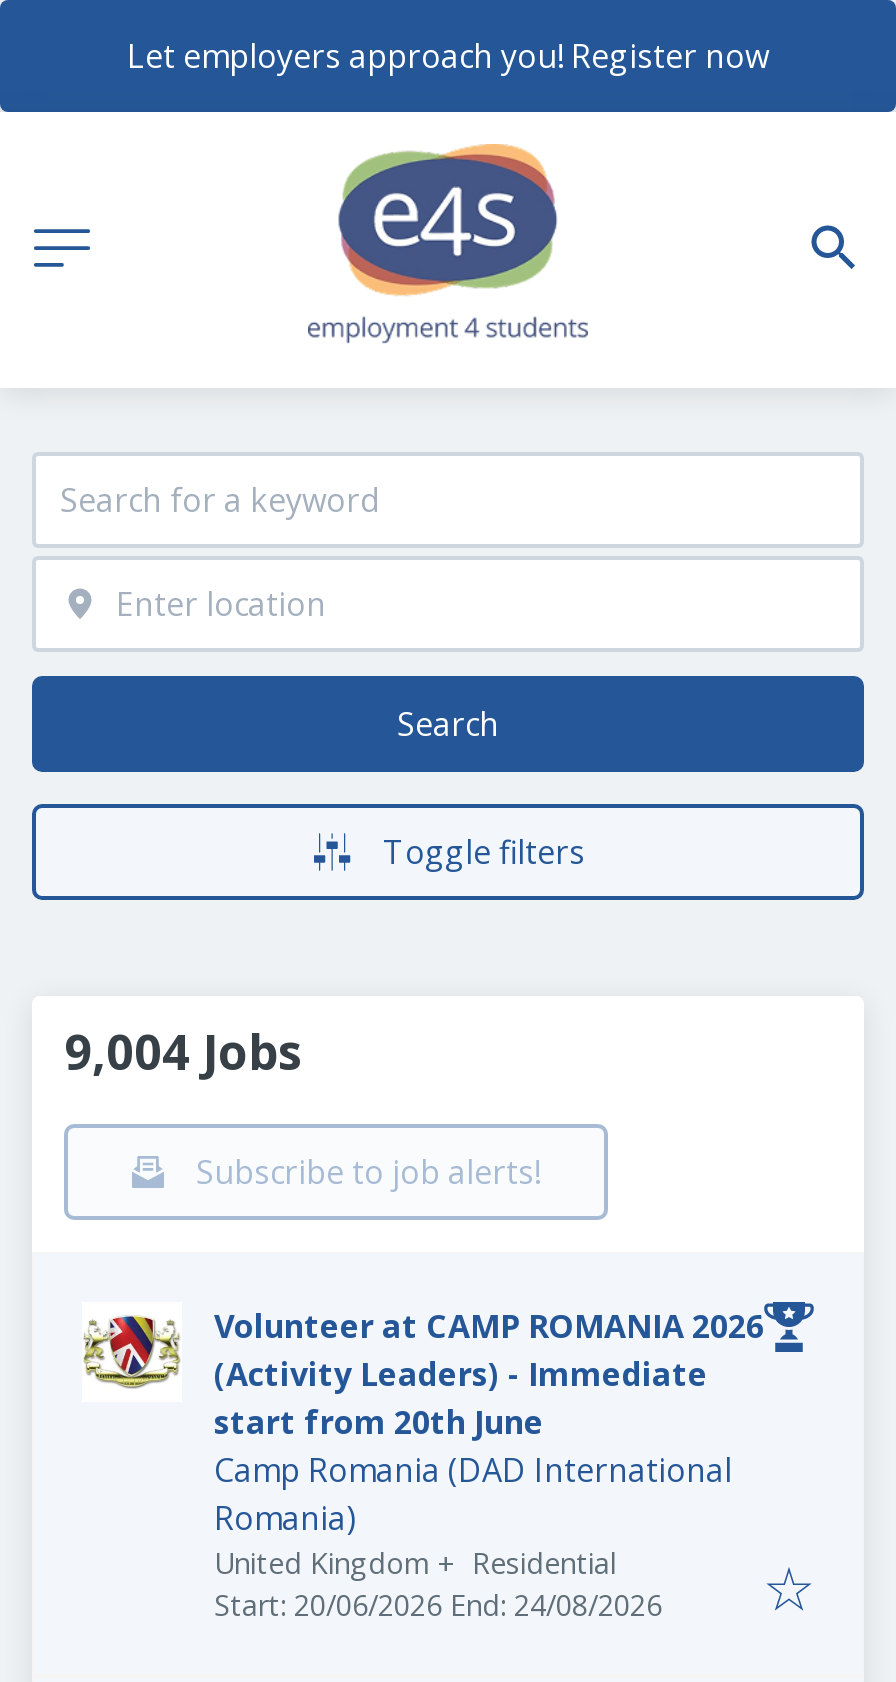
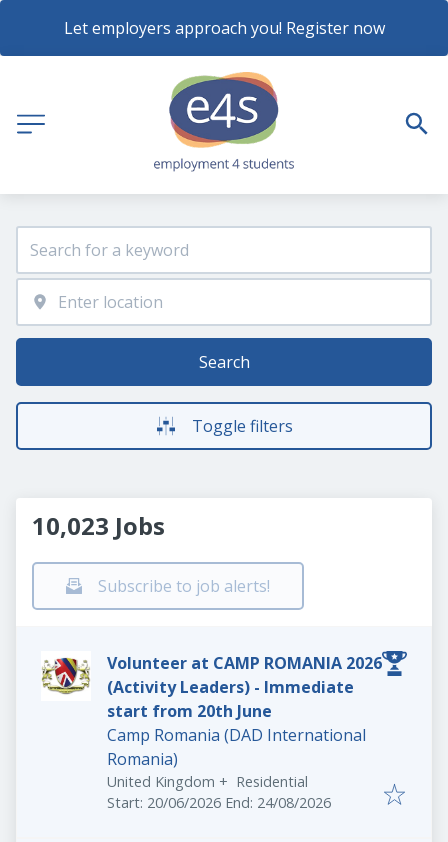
- 9,004 Jobs
+ 10,023 Jobs
